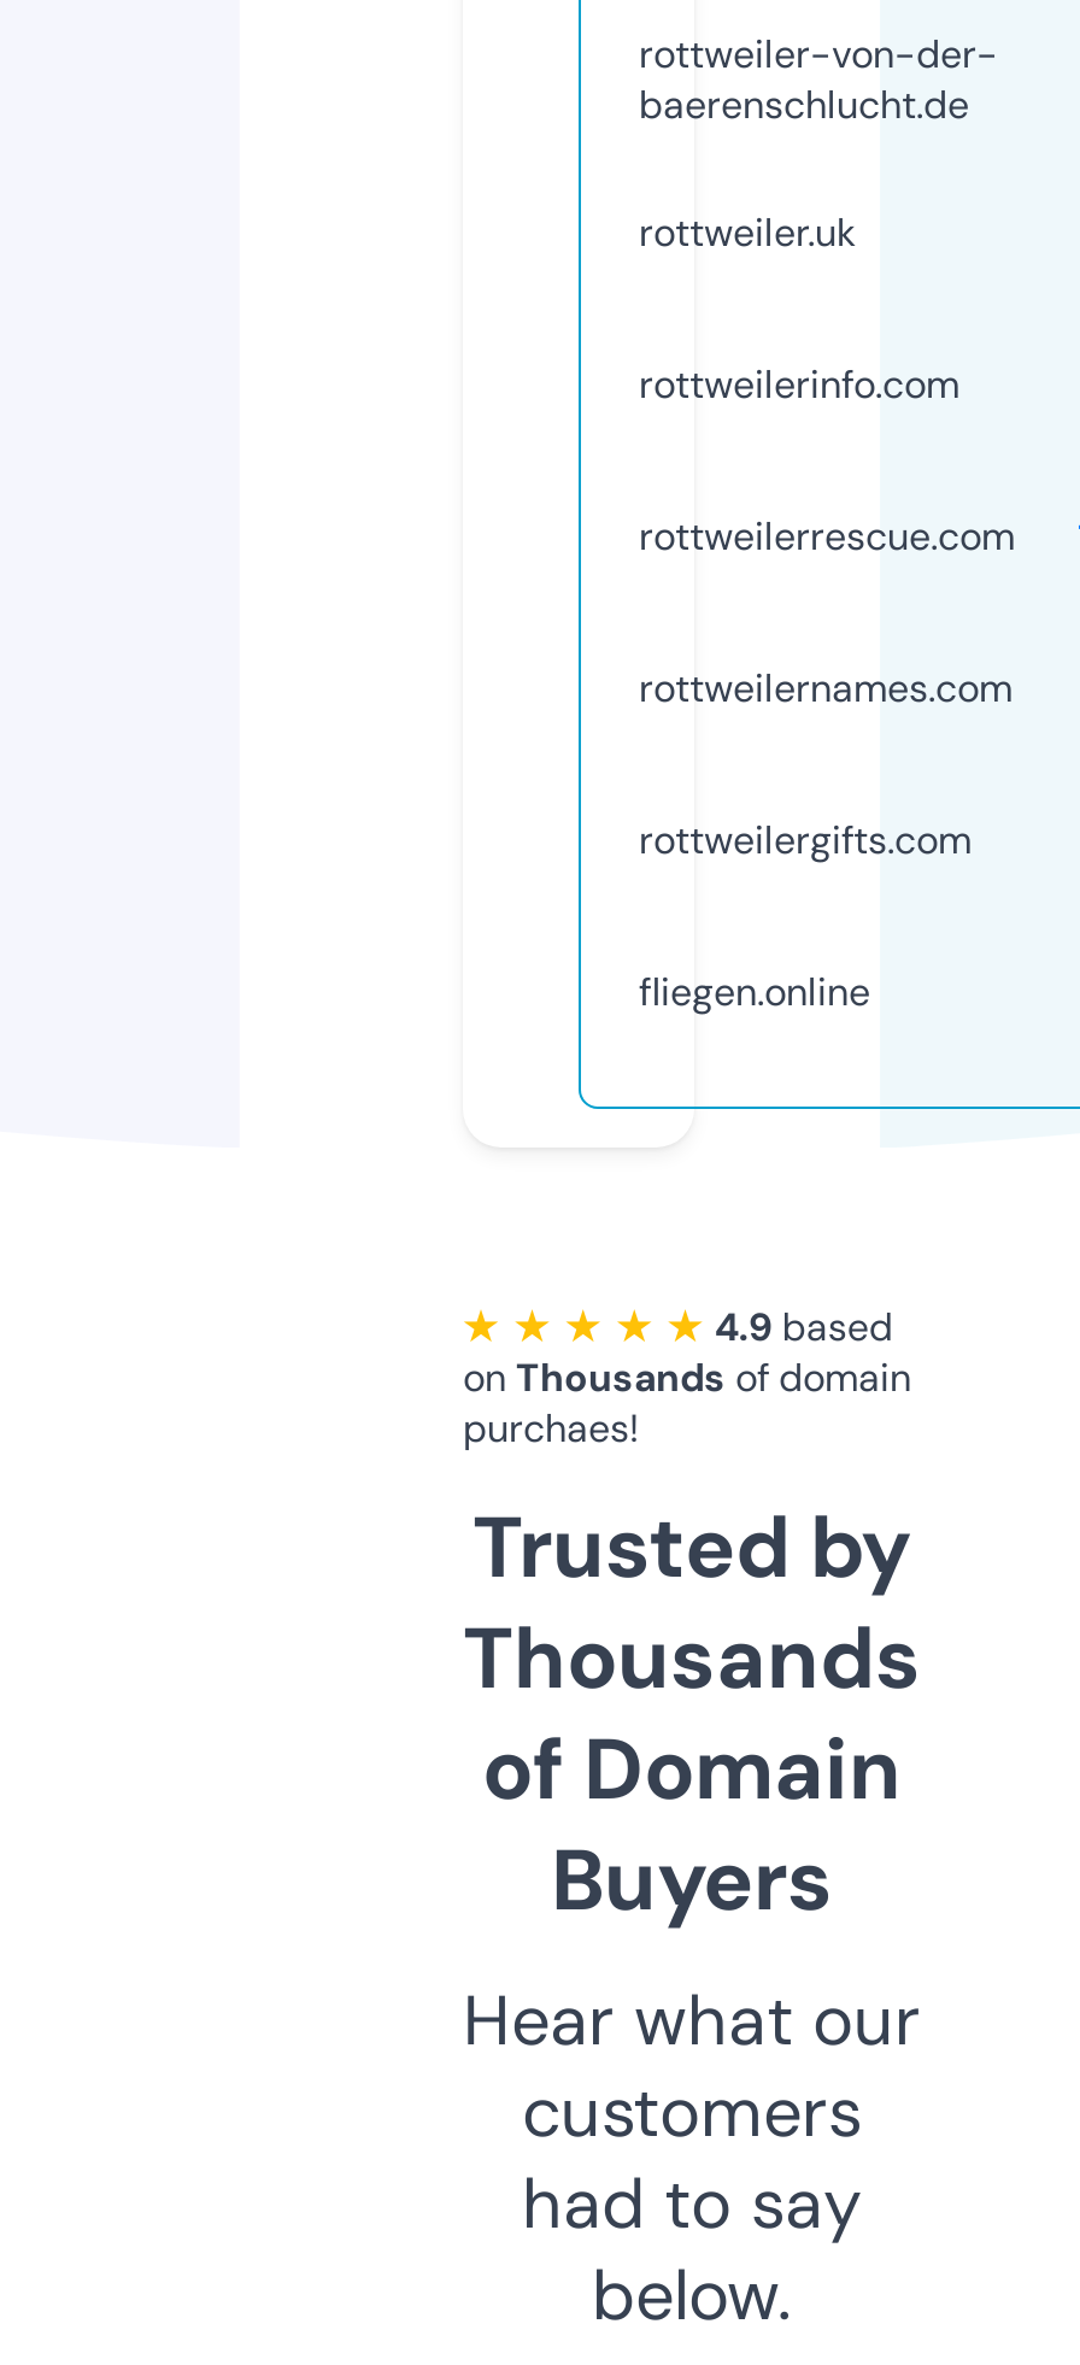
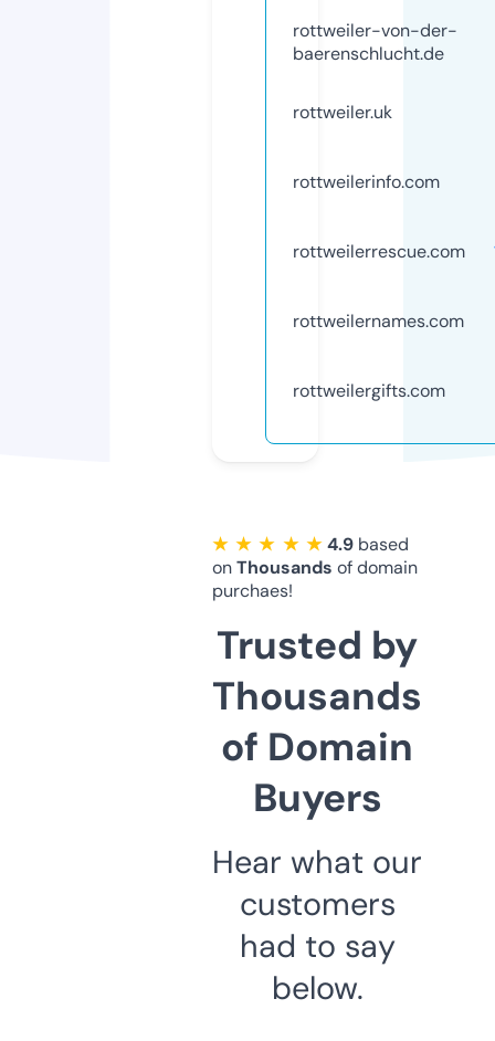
- fliegen.online
